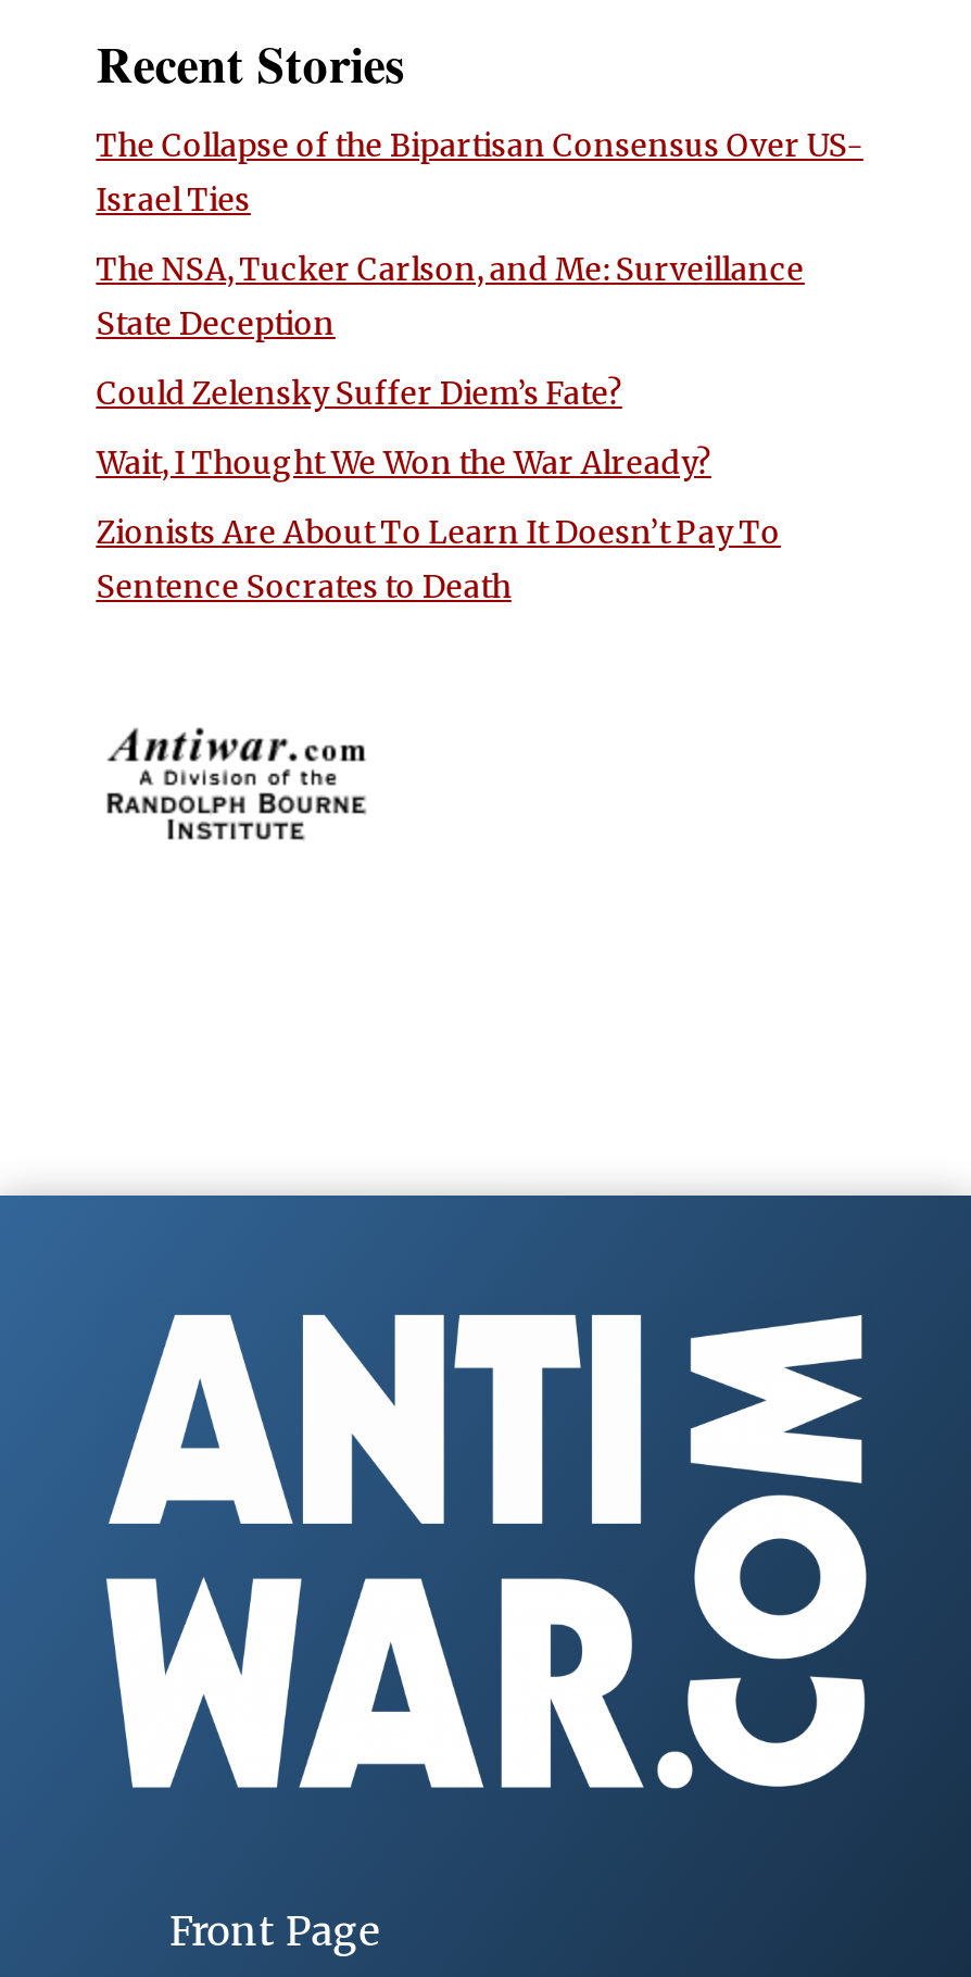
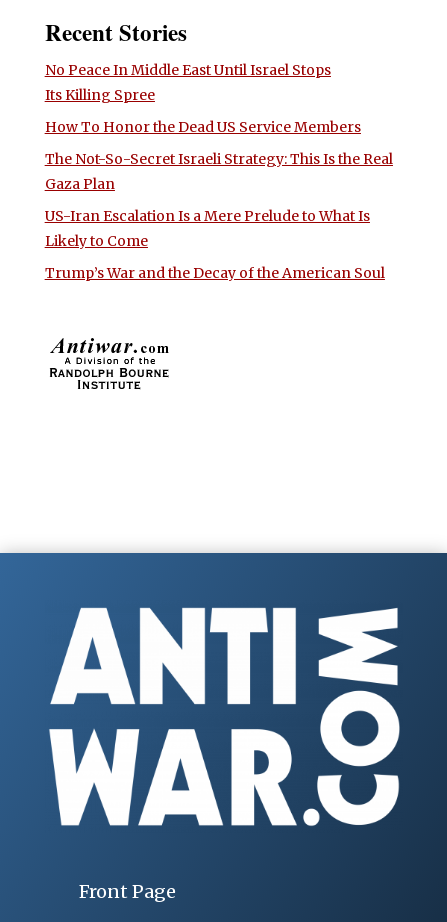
- The Collapse of the Bipartisan Consensus Over US-
- Israel Ties
+ No Peace In Middle East Until Israel Stops
+ Its Killing Spree

- The NSA, Tucker Carlson, and Me: Surveillance
- State Deception
+ How To Honor the Dead US Service Members

- Could Zelensky Suffer Diem’s Fate?
+ The Not-So-Secret Israeli Strategy: This Is the Real
+ Gaza Plan

- Wait, I Thought We Won the War Already?
+ US-Iran Escalation Is a Mere Prelude to What Is
+ Likely to Come

- Zionists Are About To Learn It Doesn’t Pay To
- Sentence Socrates to Death
+ Trump’s War and the Decay of the American Soul
